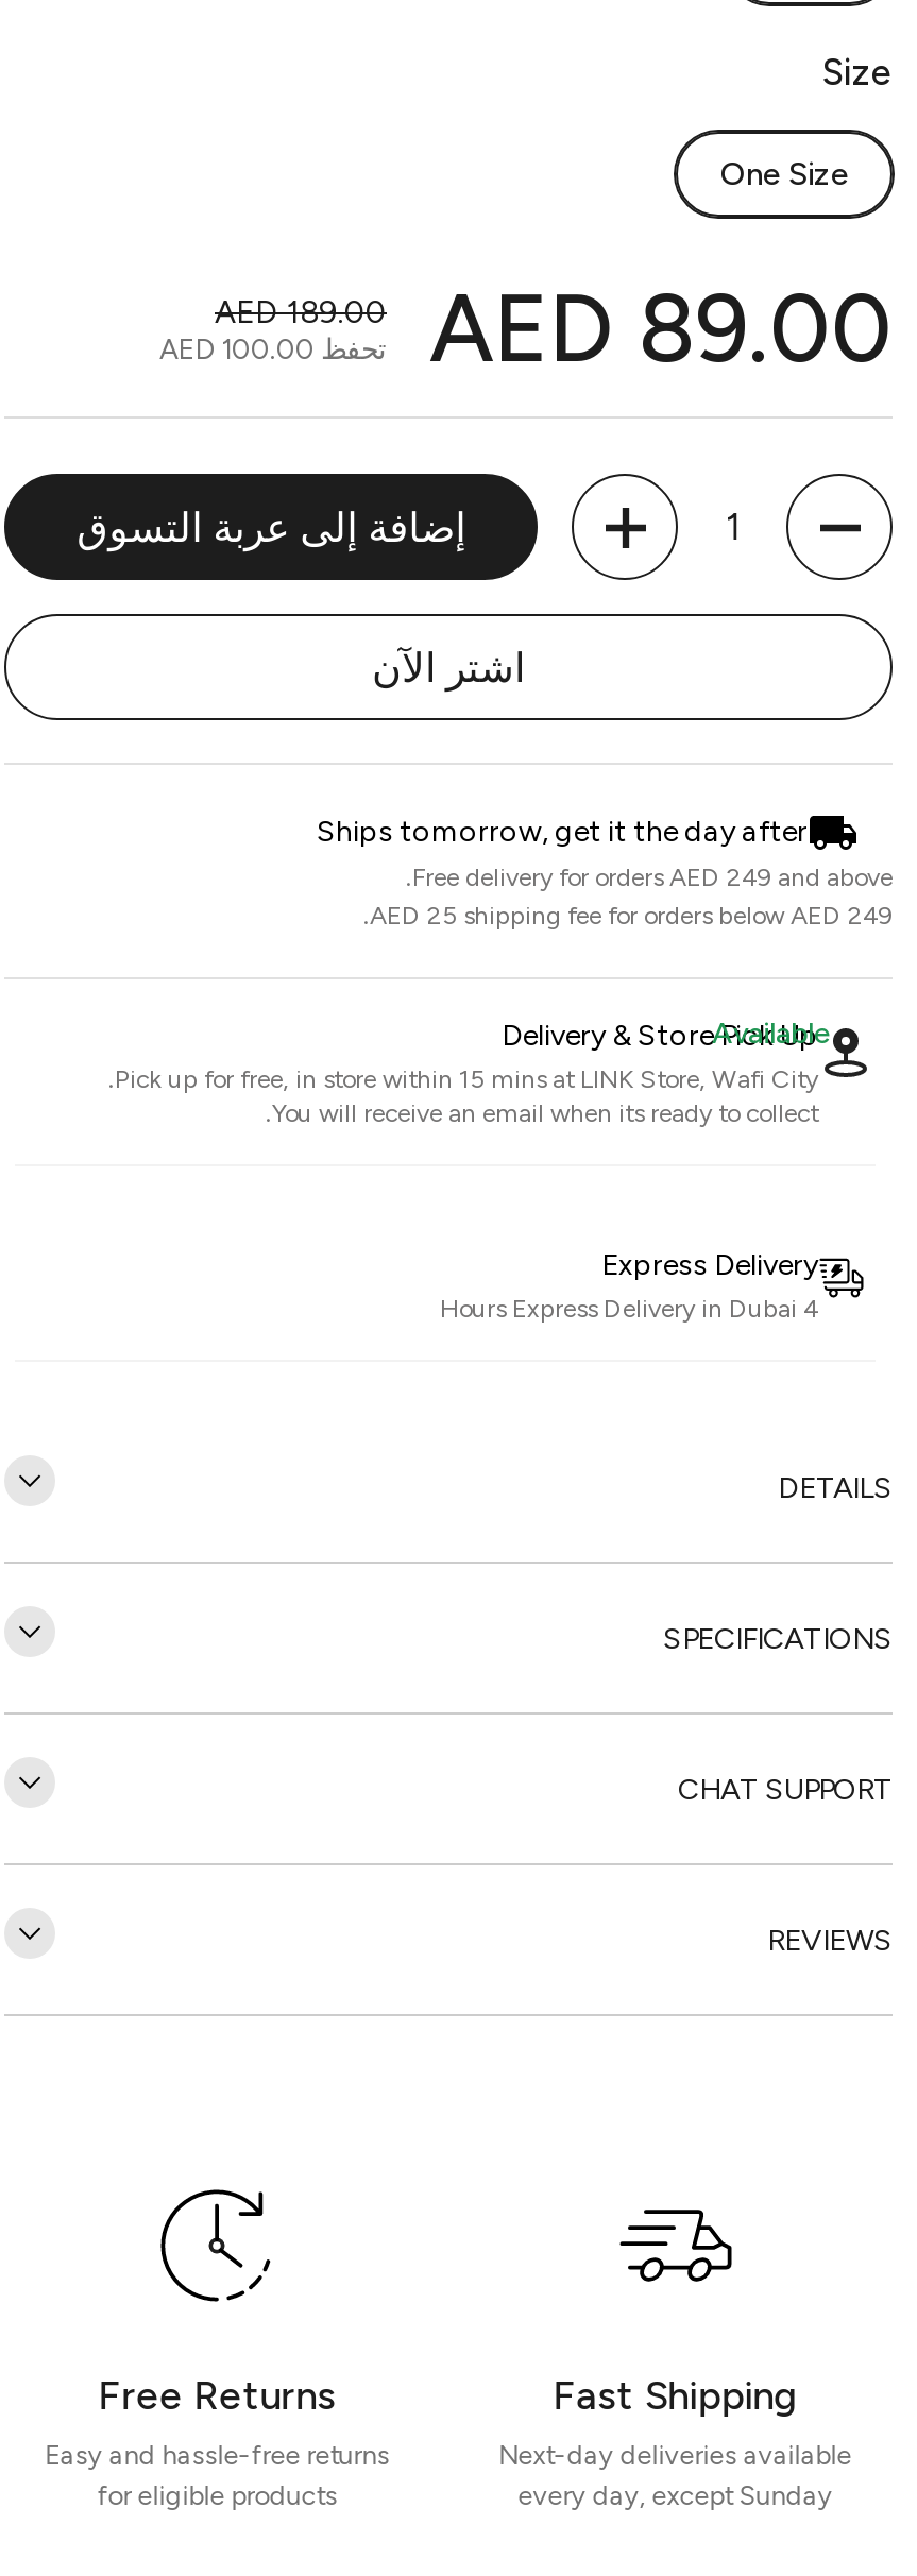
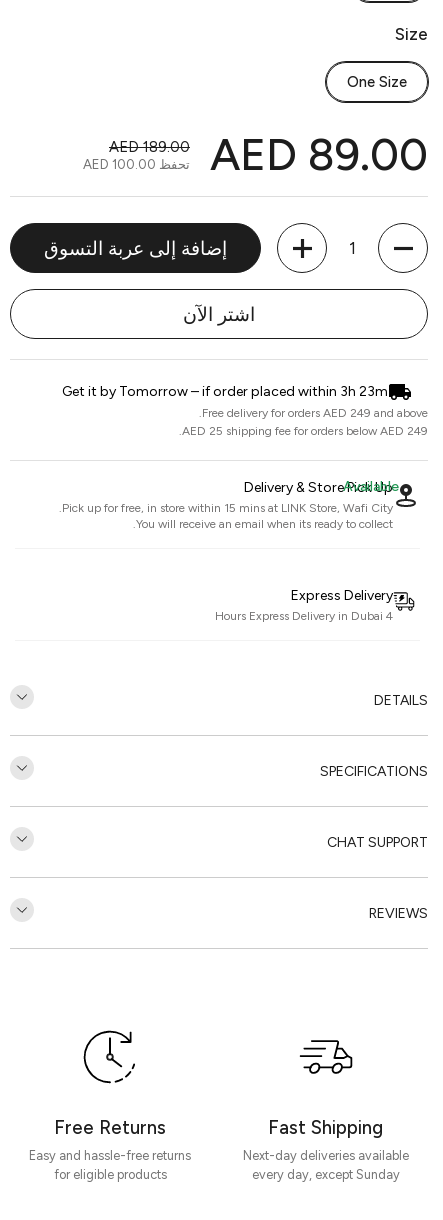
- Ships tomorrow, get it the day after
+ Get it by Tomorrow – if order placed within 3h 23m
